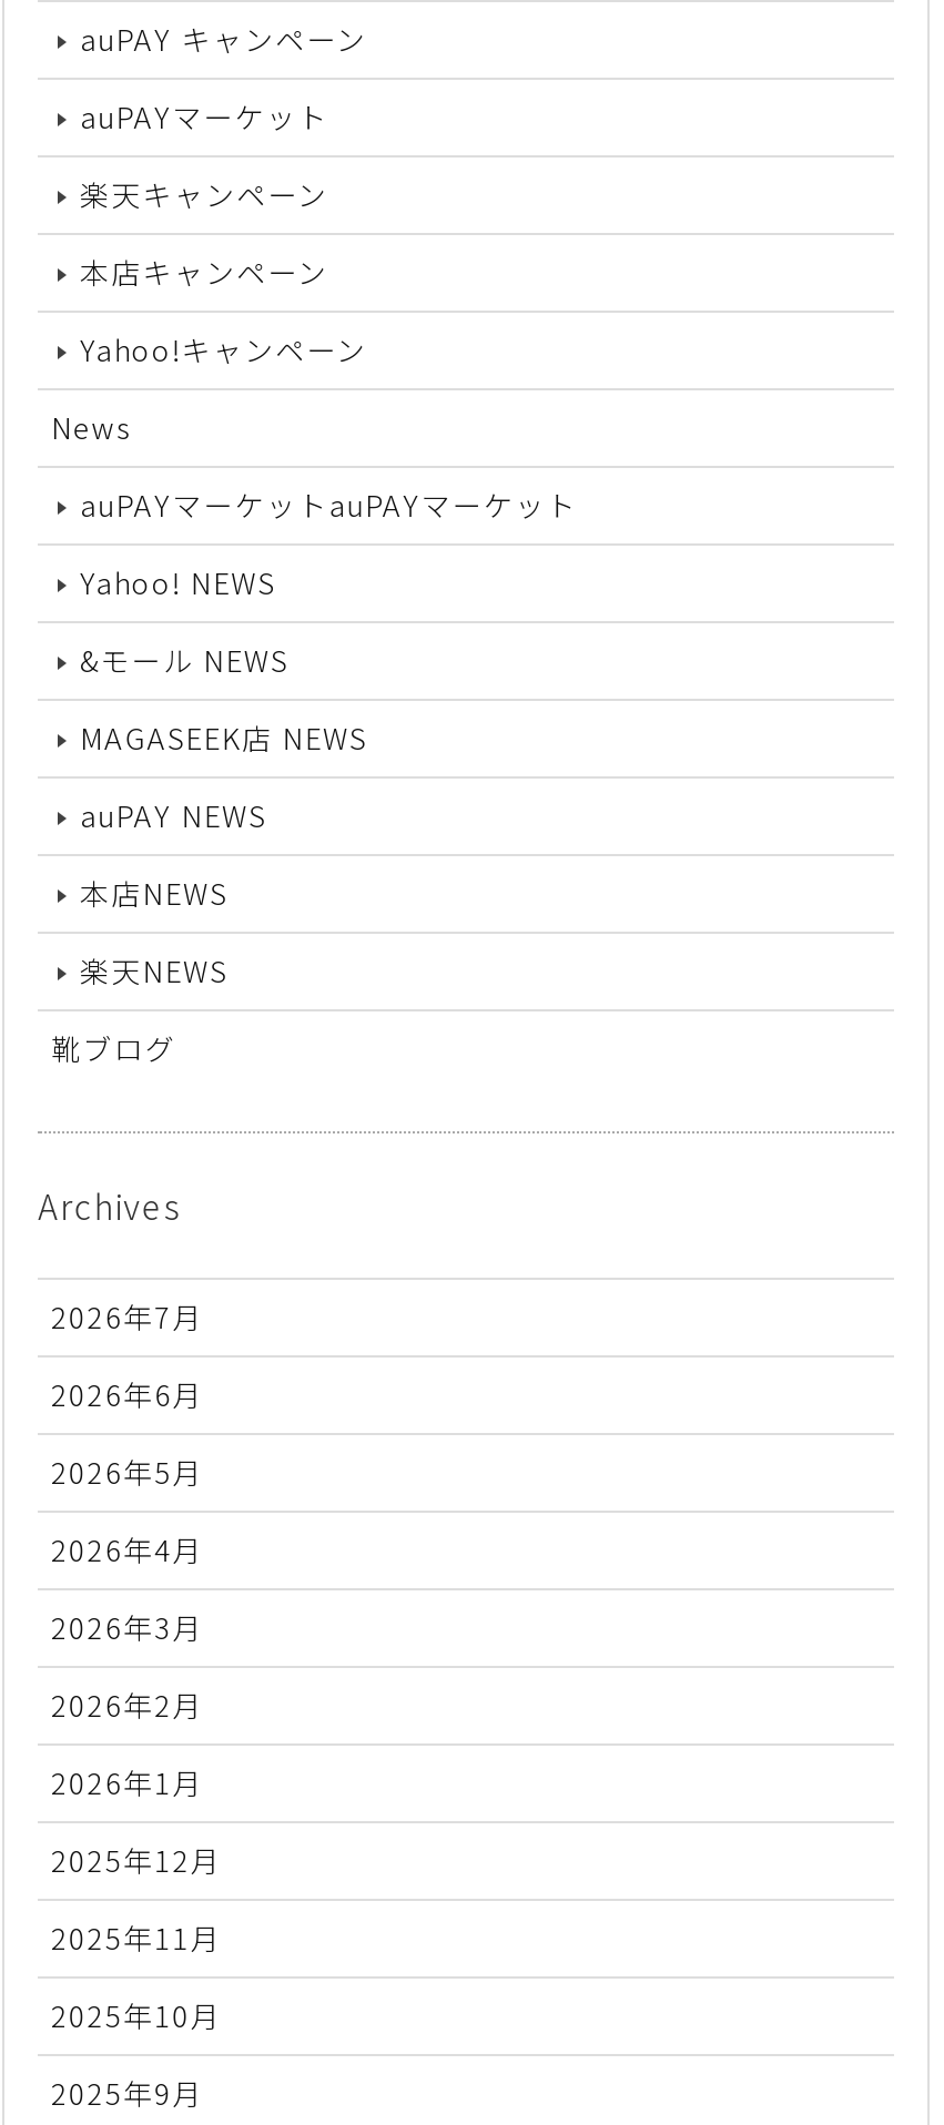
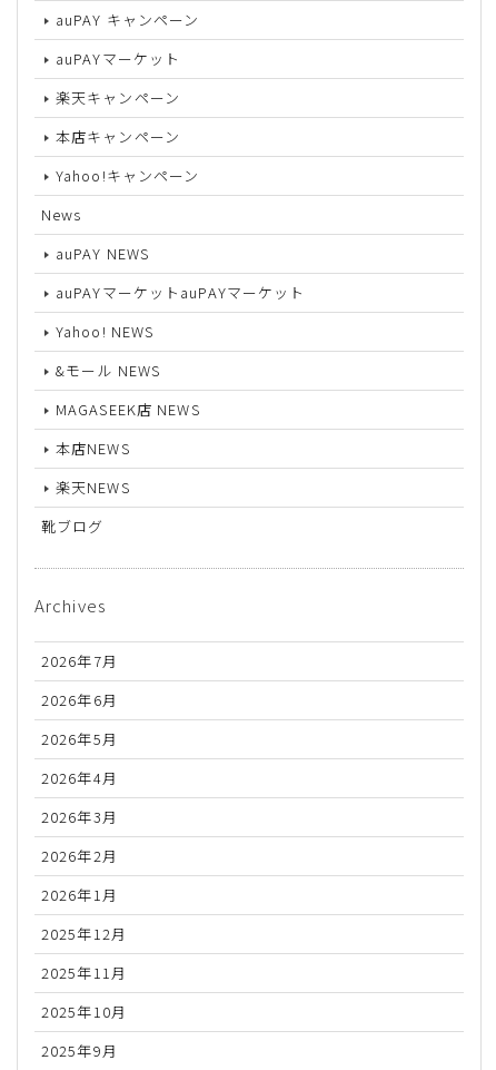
moved down: auPAYマーケットauPAYマーケット | Yahoo! NEWS | &モール NEWS | MAGASEEK店 NEWS

moved up: auPAY NEWS
